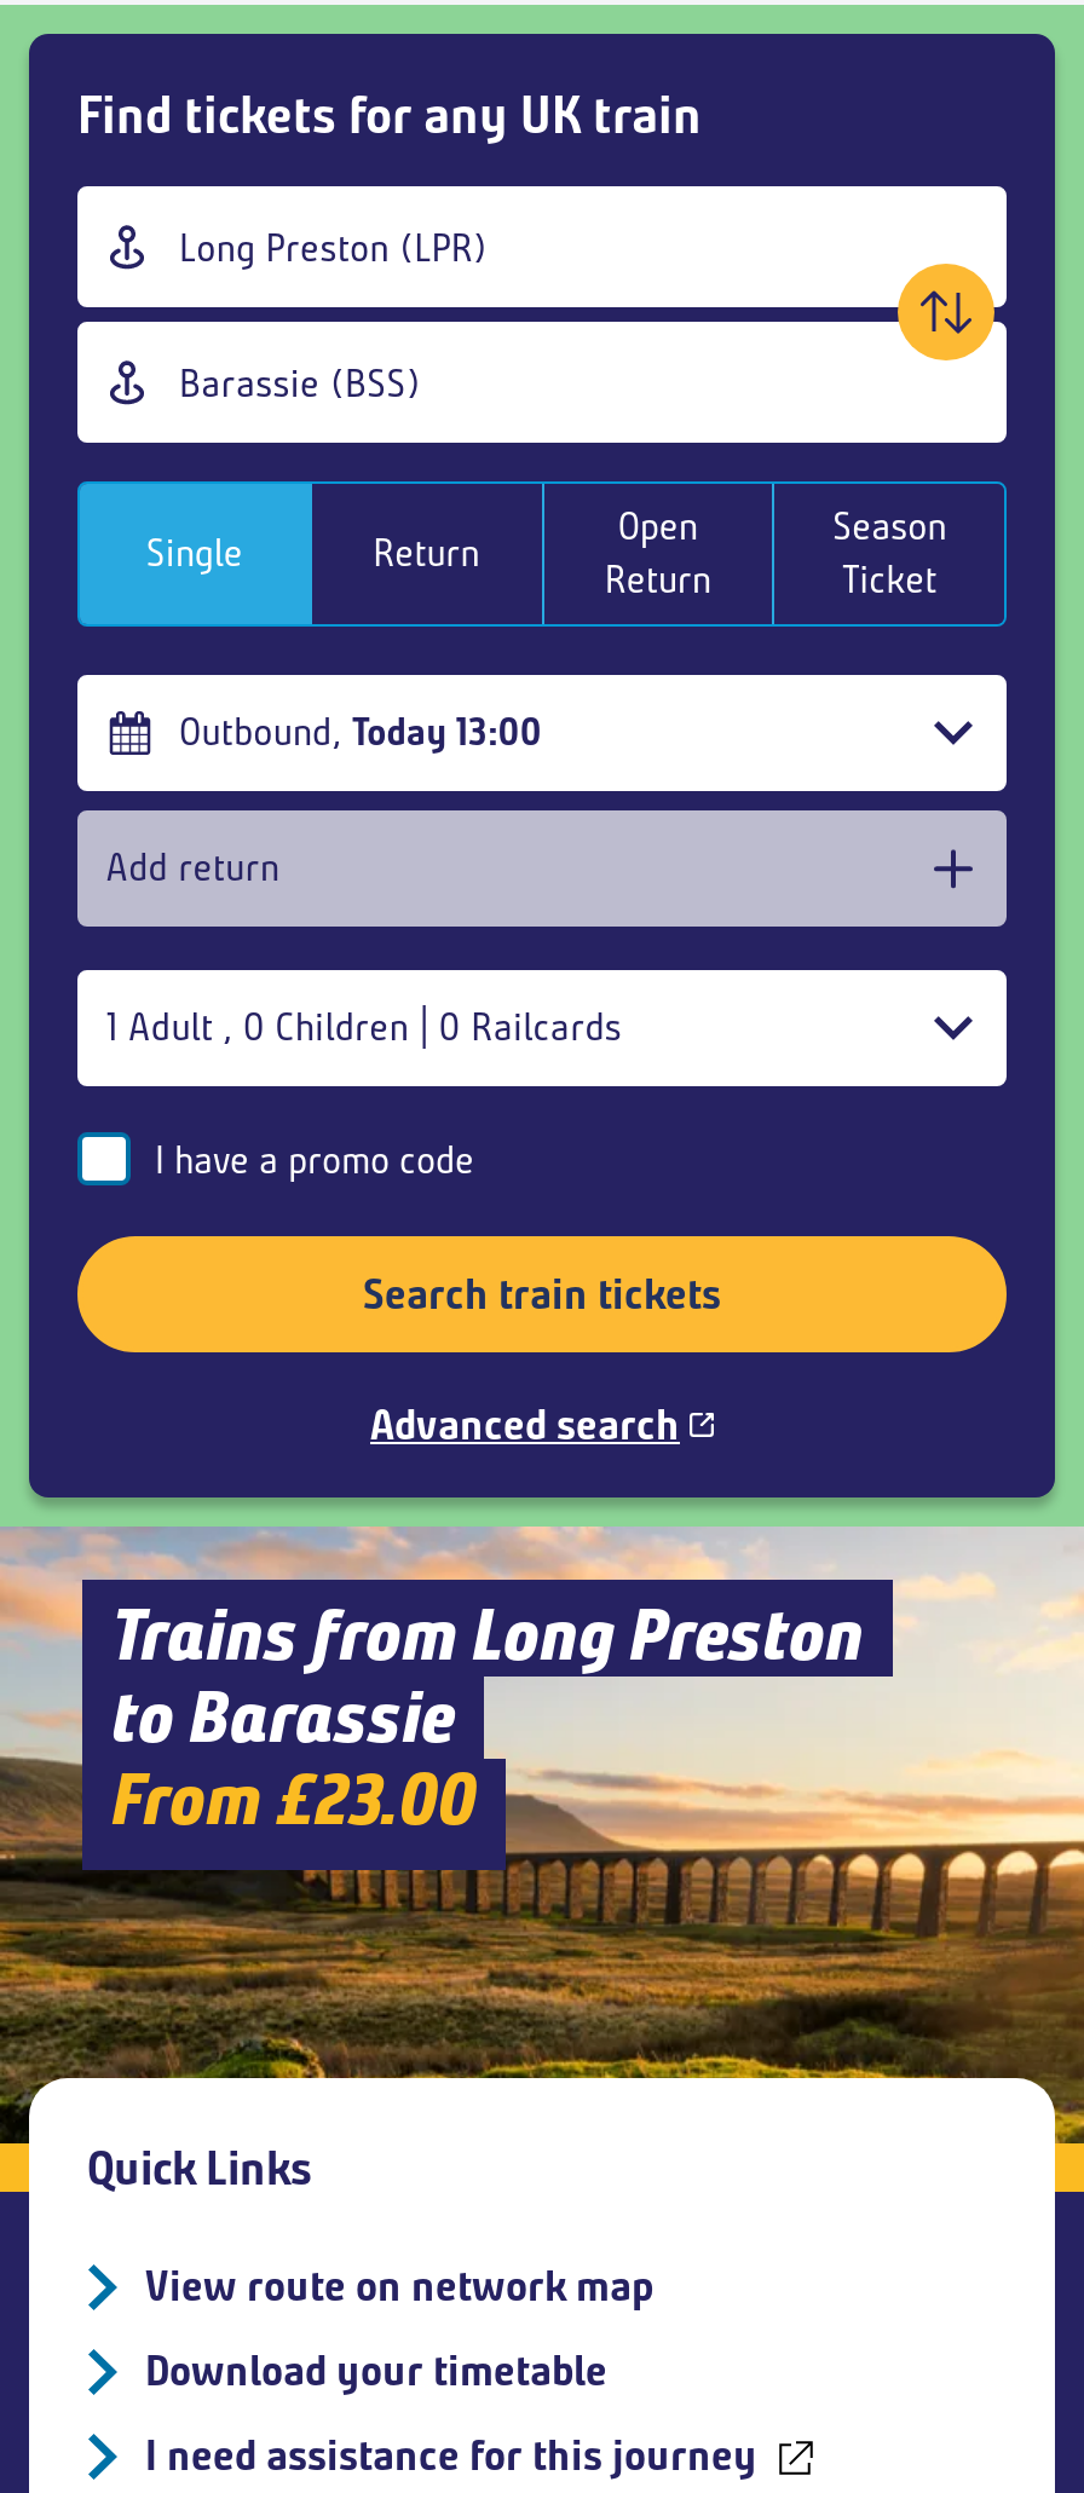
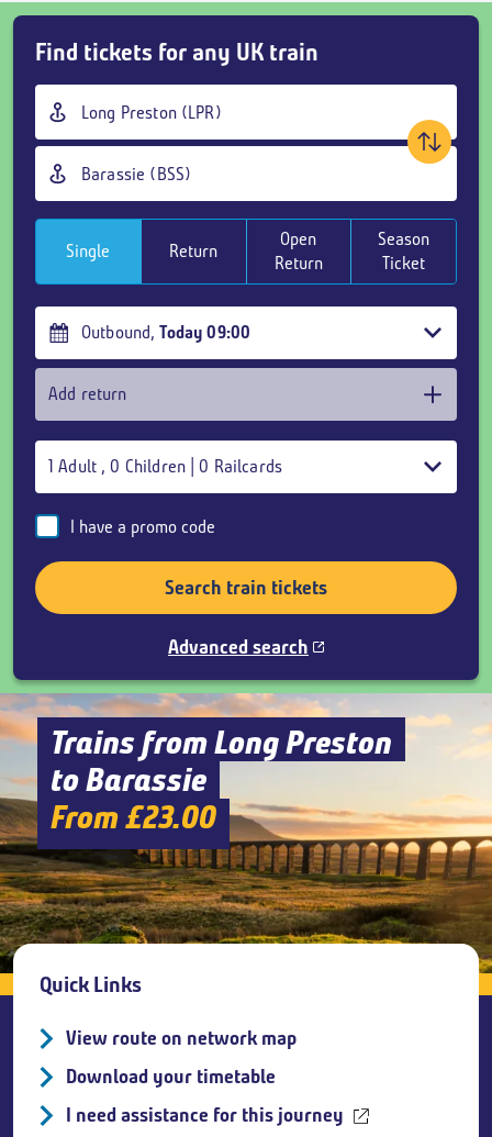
- Outbound, Today 13:00
+ Outbound, Today 09:00
